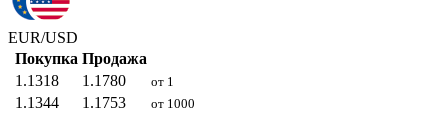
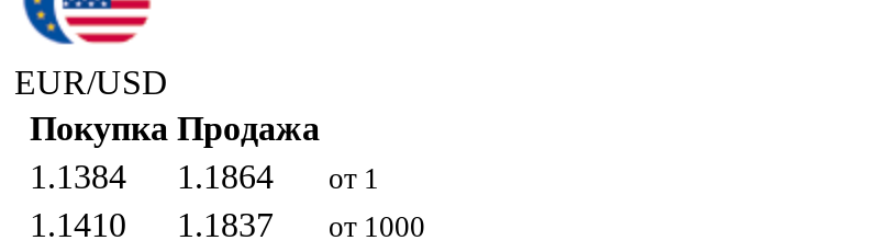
- 1.1318
+ 1.1384

- 1.1780
+ 1.1864

- 1.1344
+ 1.1410

- 1.1753
+ 1.1837
